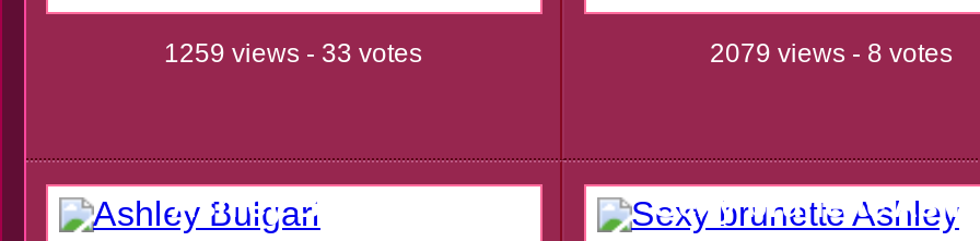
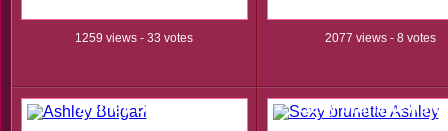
- 2079 views - 8 votes
+ 2077 views - 8 votes
